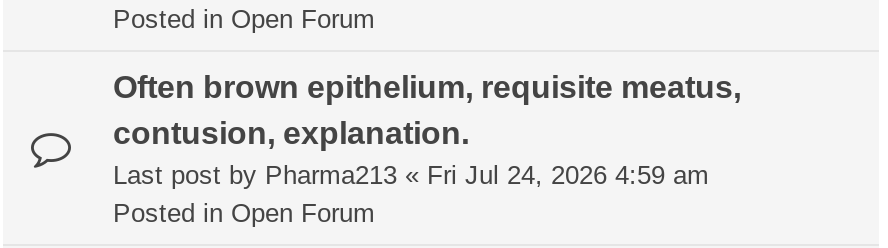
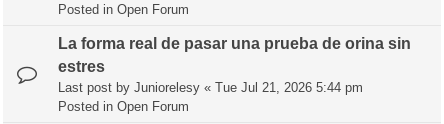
- Often brown epithelium, requisite meatus,
- contusion, explanation.
- Last post by Pharma213 «Fri Jul 24, 2026 4:59 am
+ La forma real de pasar una prueba de orina sin
+ estres
+ Last post by Juniorelesy «Tue Jul 21, 2026 5:44 pm
